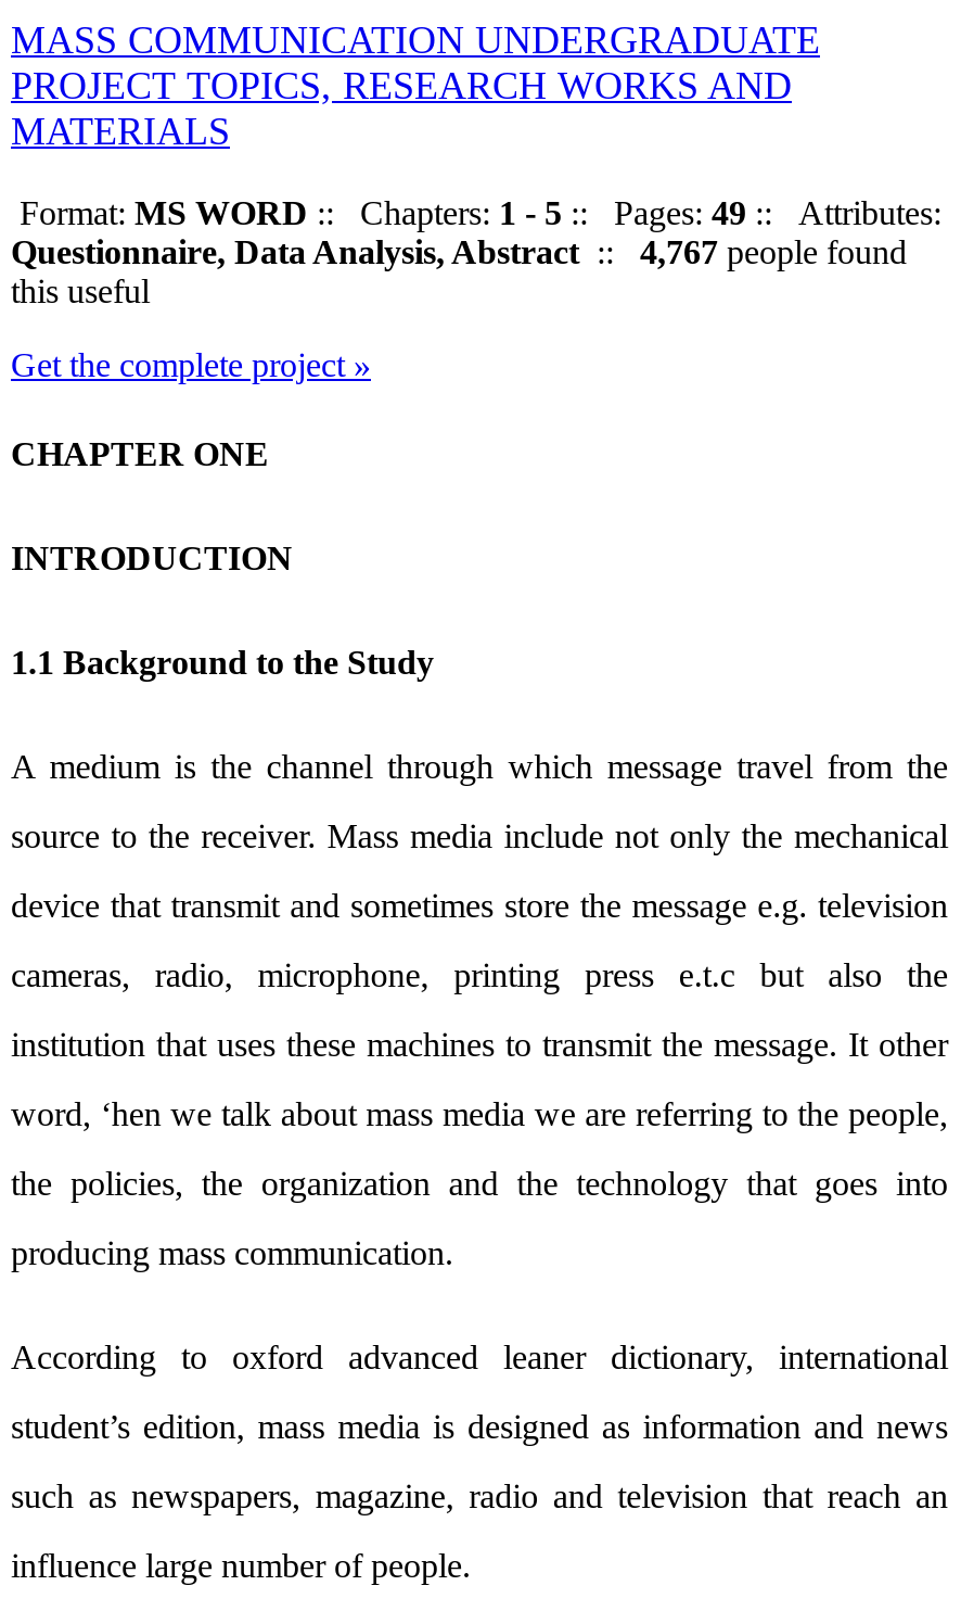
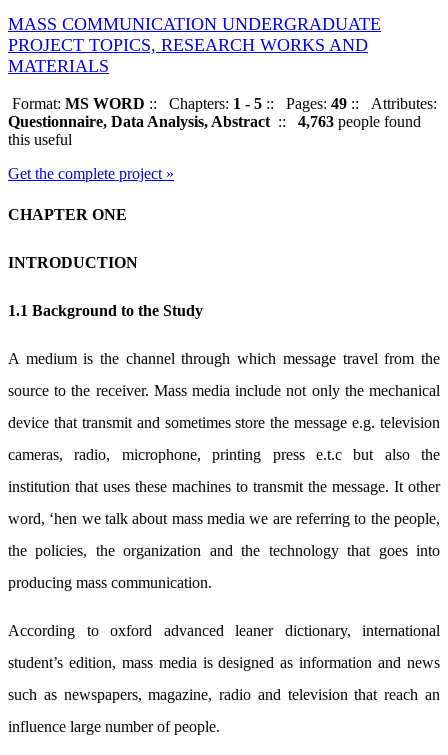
- Questionnaire, Data Analysis, Abstract:: 4,767 people found
+ Questionnaire, Data Analysis, Abstract:: 4,763 people found
